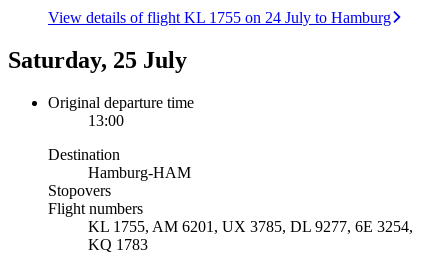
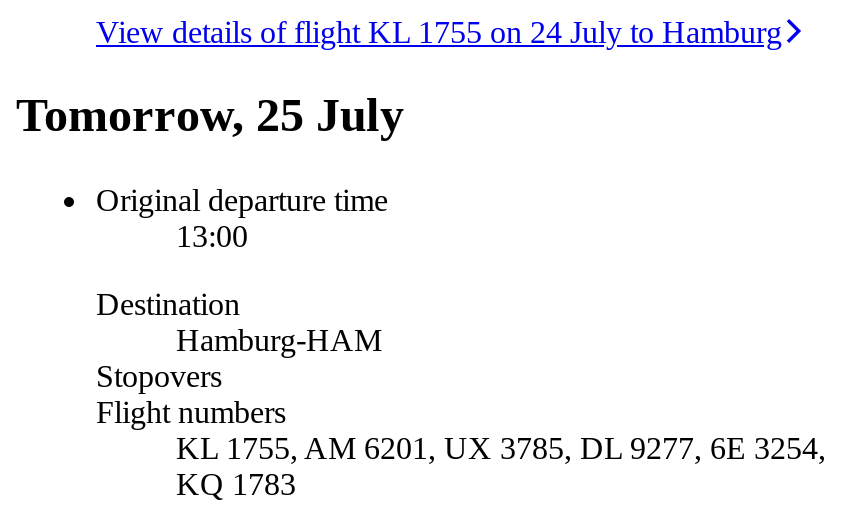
- Saturday, 25 July
+ Tomorrow, 25 July
